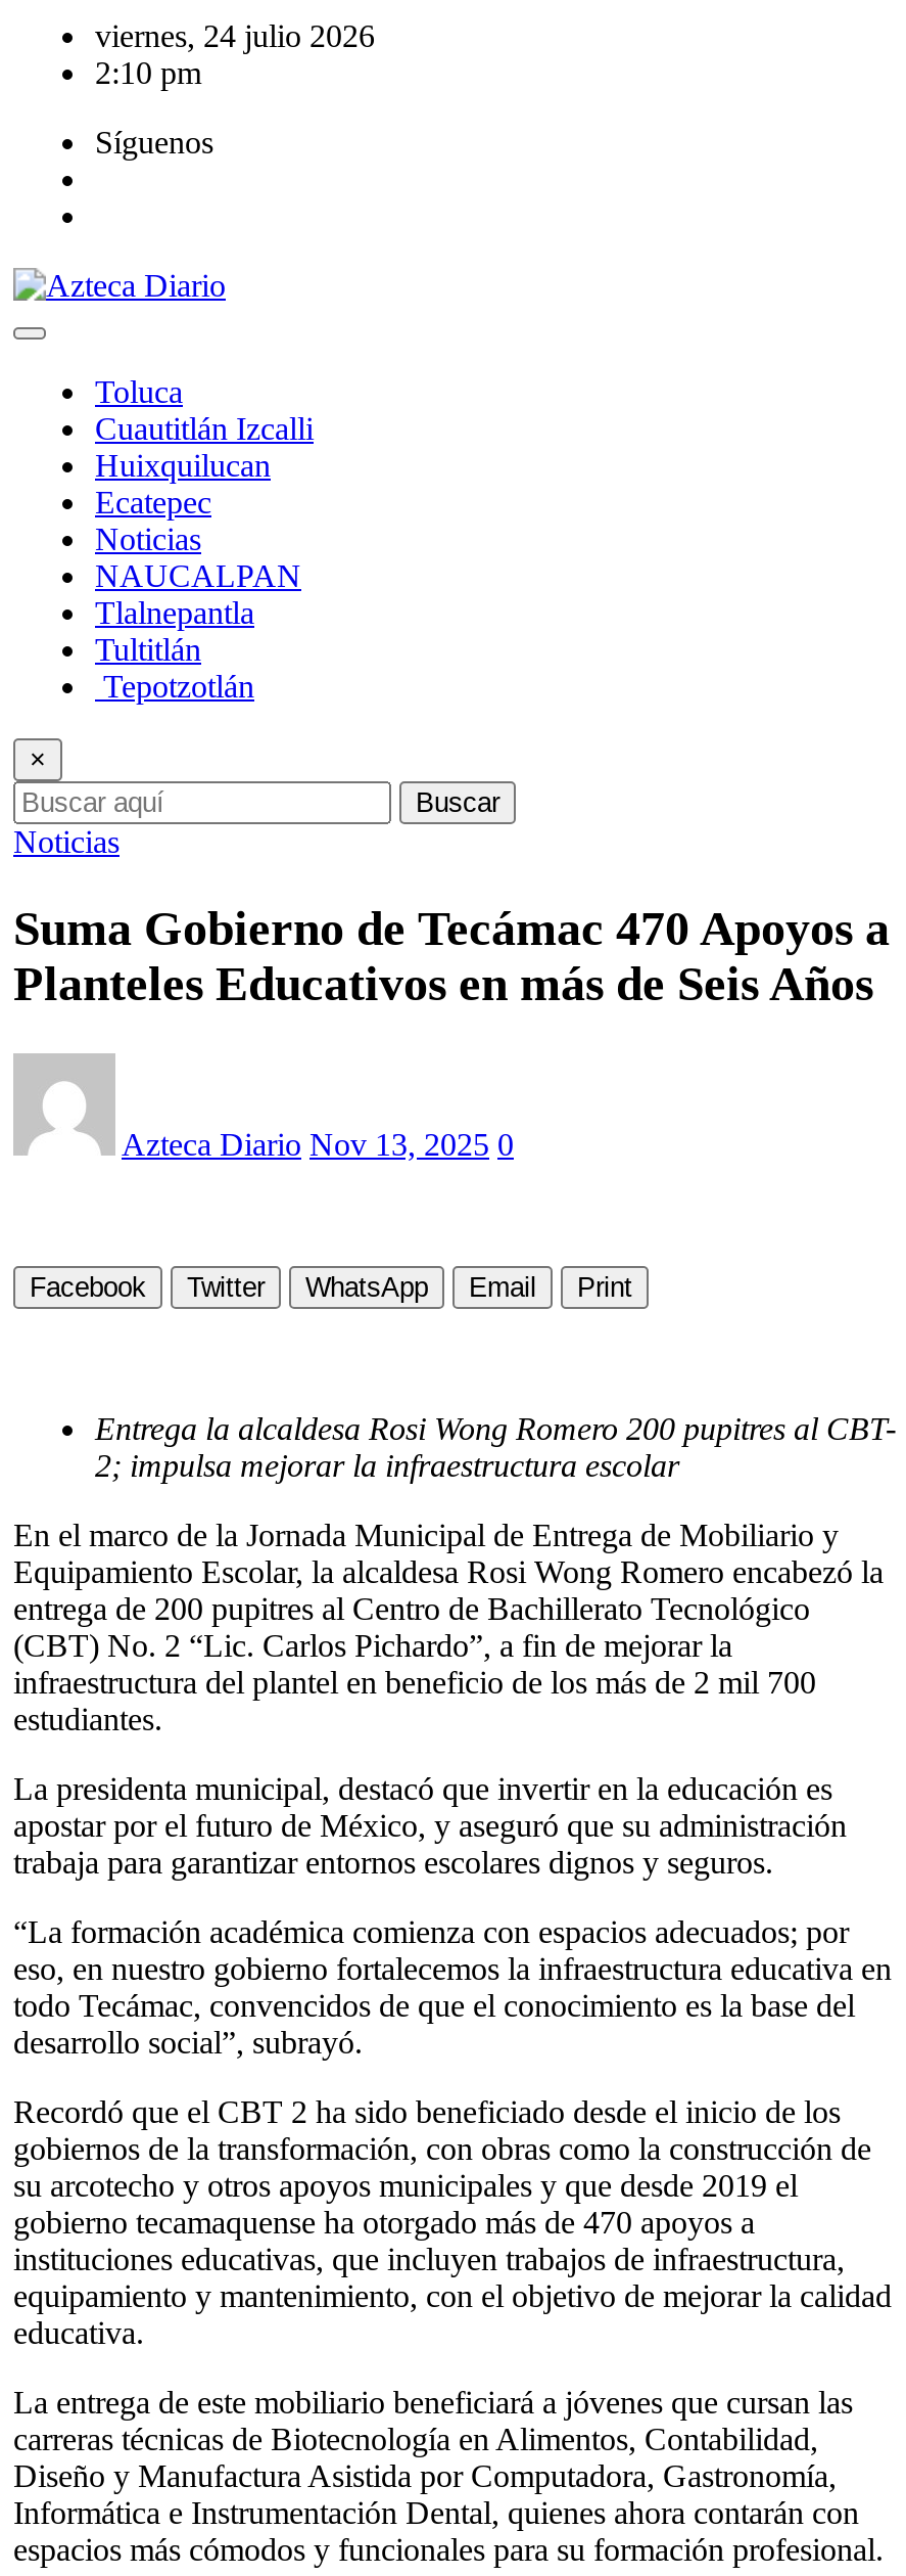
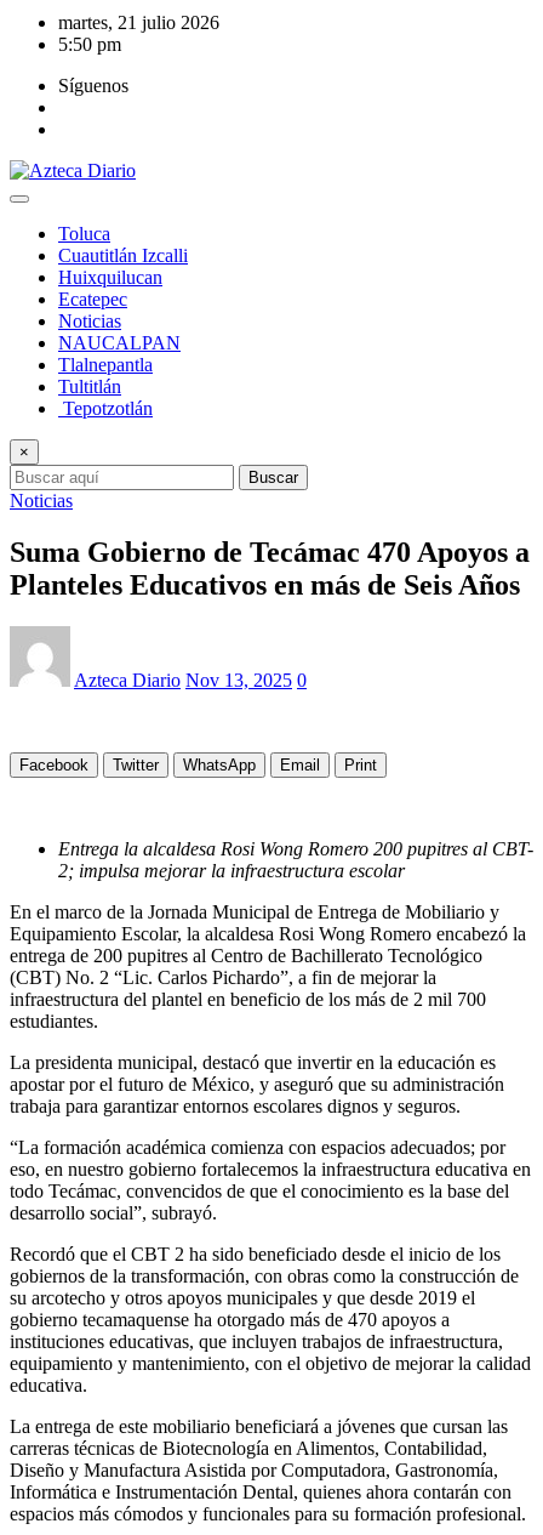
- viernes, 24 julio 2026
+ martes, 21 julio 2026

- 2:10 pm
+ 5:50 pm
